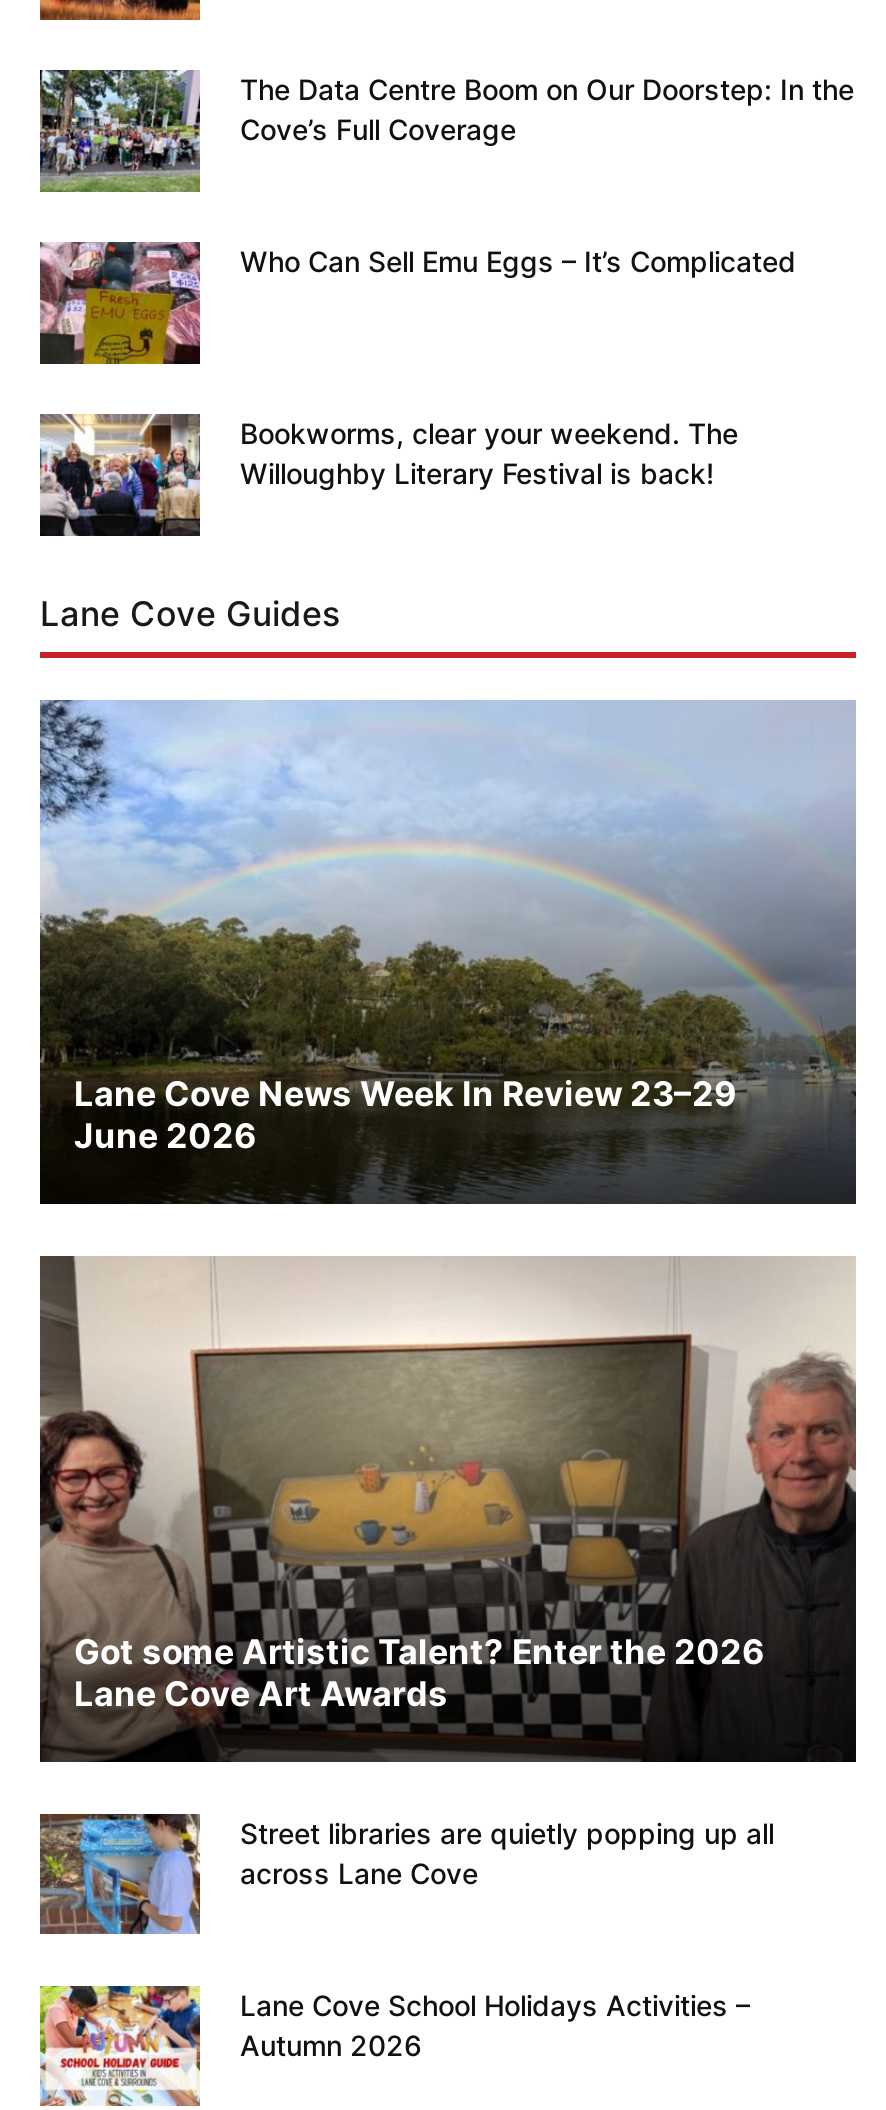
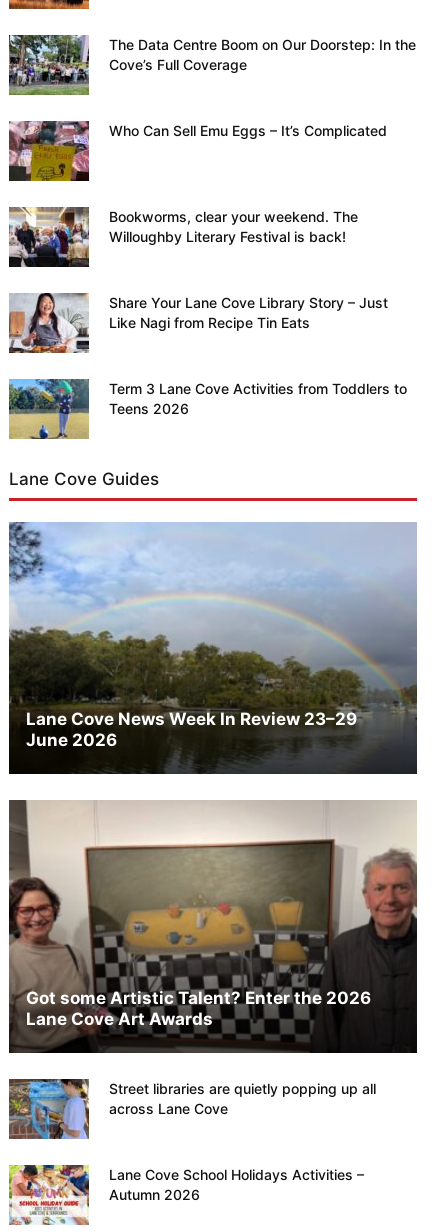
+ [image]
+ Share Your Lane Cove Library Story – Just
+ Like Nagi from Recipe Tin Eats

+ [image]
+ Term 3 Lane Cove Activities from Toddlers to
+ Teens 2026
